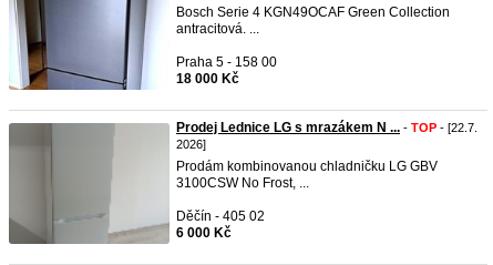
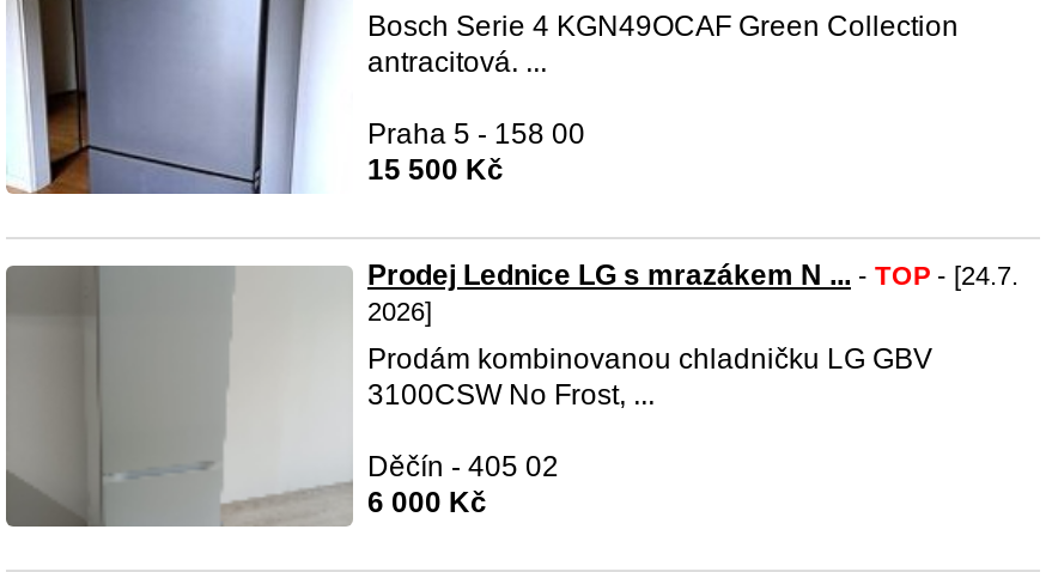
- 18 000 Kč
+ 15 500 Kč

- Prodej Lednice LG s mrazákem N ... - TOP - [22.7.
+ Prodej Lednice LG s mrazákem N ... - TOP - [24.7.
